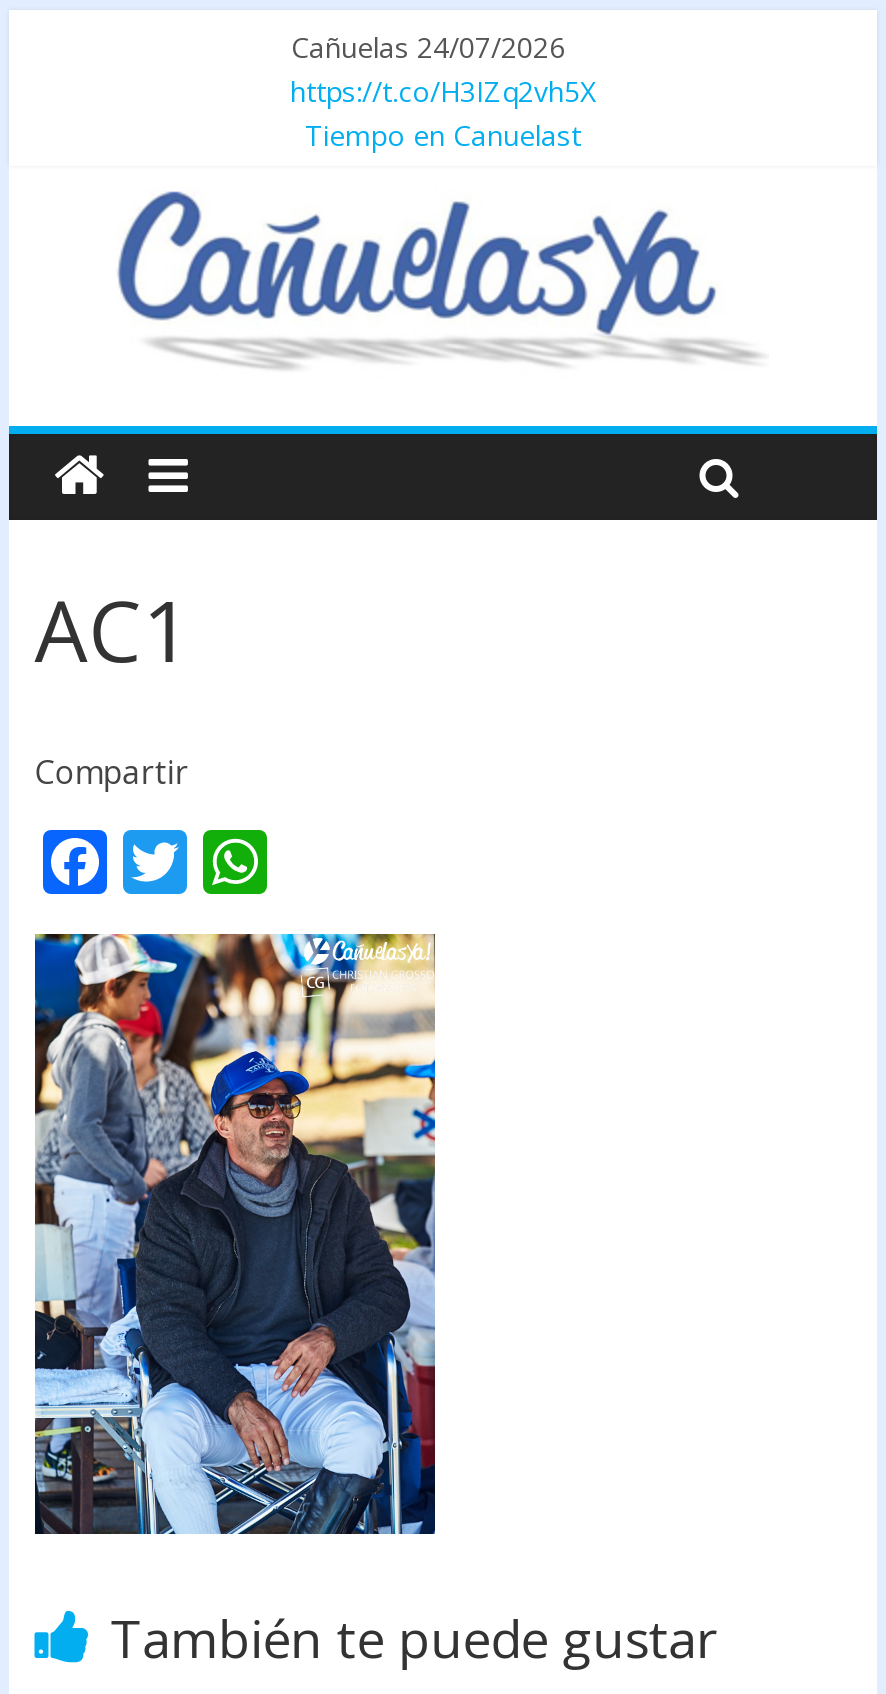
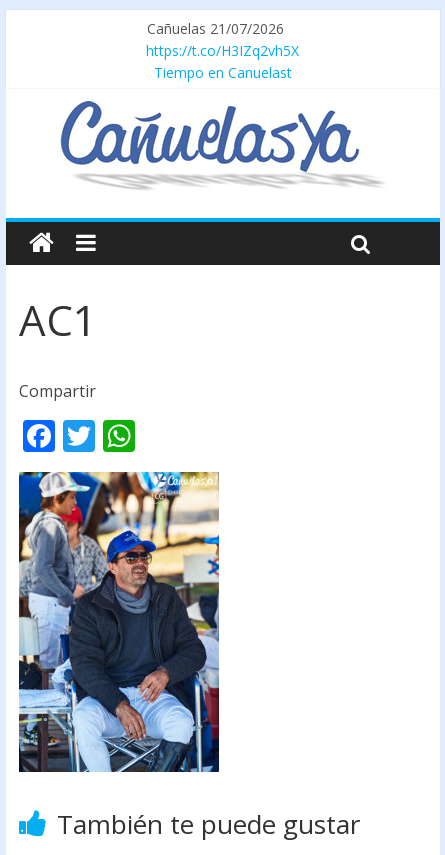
- Cañuelas 24/07/2026
+ Cañuelas 21/07/2026
